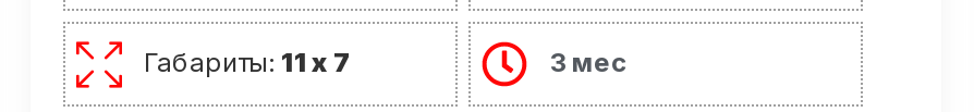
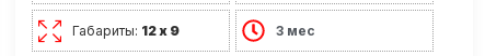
- Габариты: 11 х 7
+ Габариты: 12 х 9
